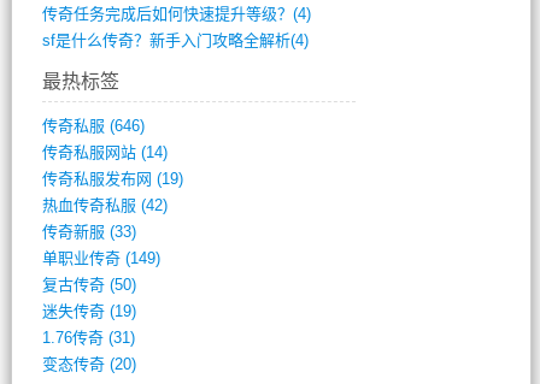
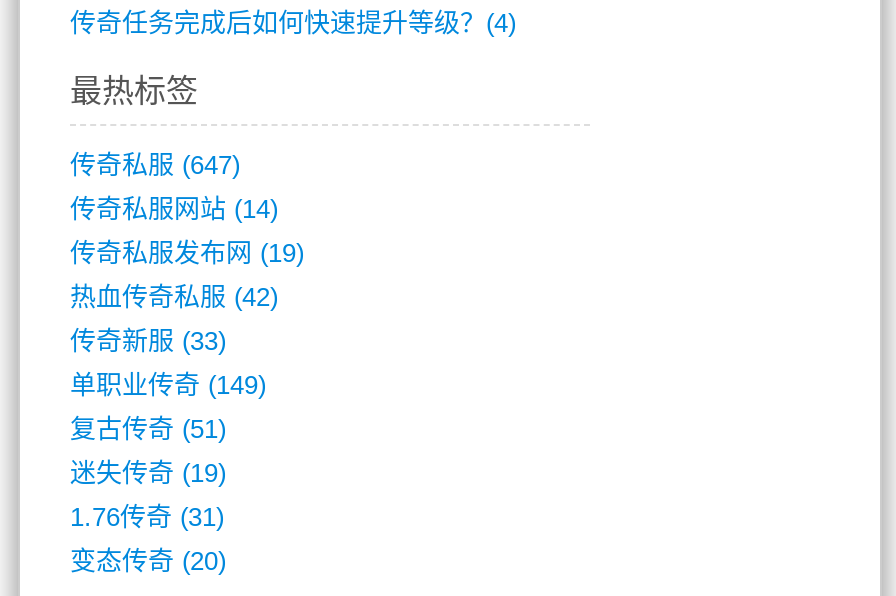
- sf是什么传奇？新手入门攻略全解析(4)

- 传奇私服(646)
+ 传奇私服(647)

- 复古传奇(50)
+ 复古传奇(51)
